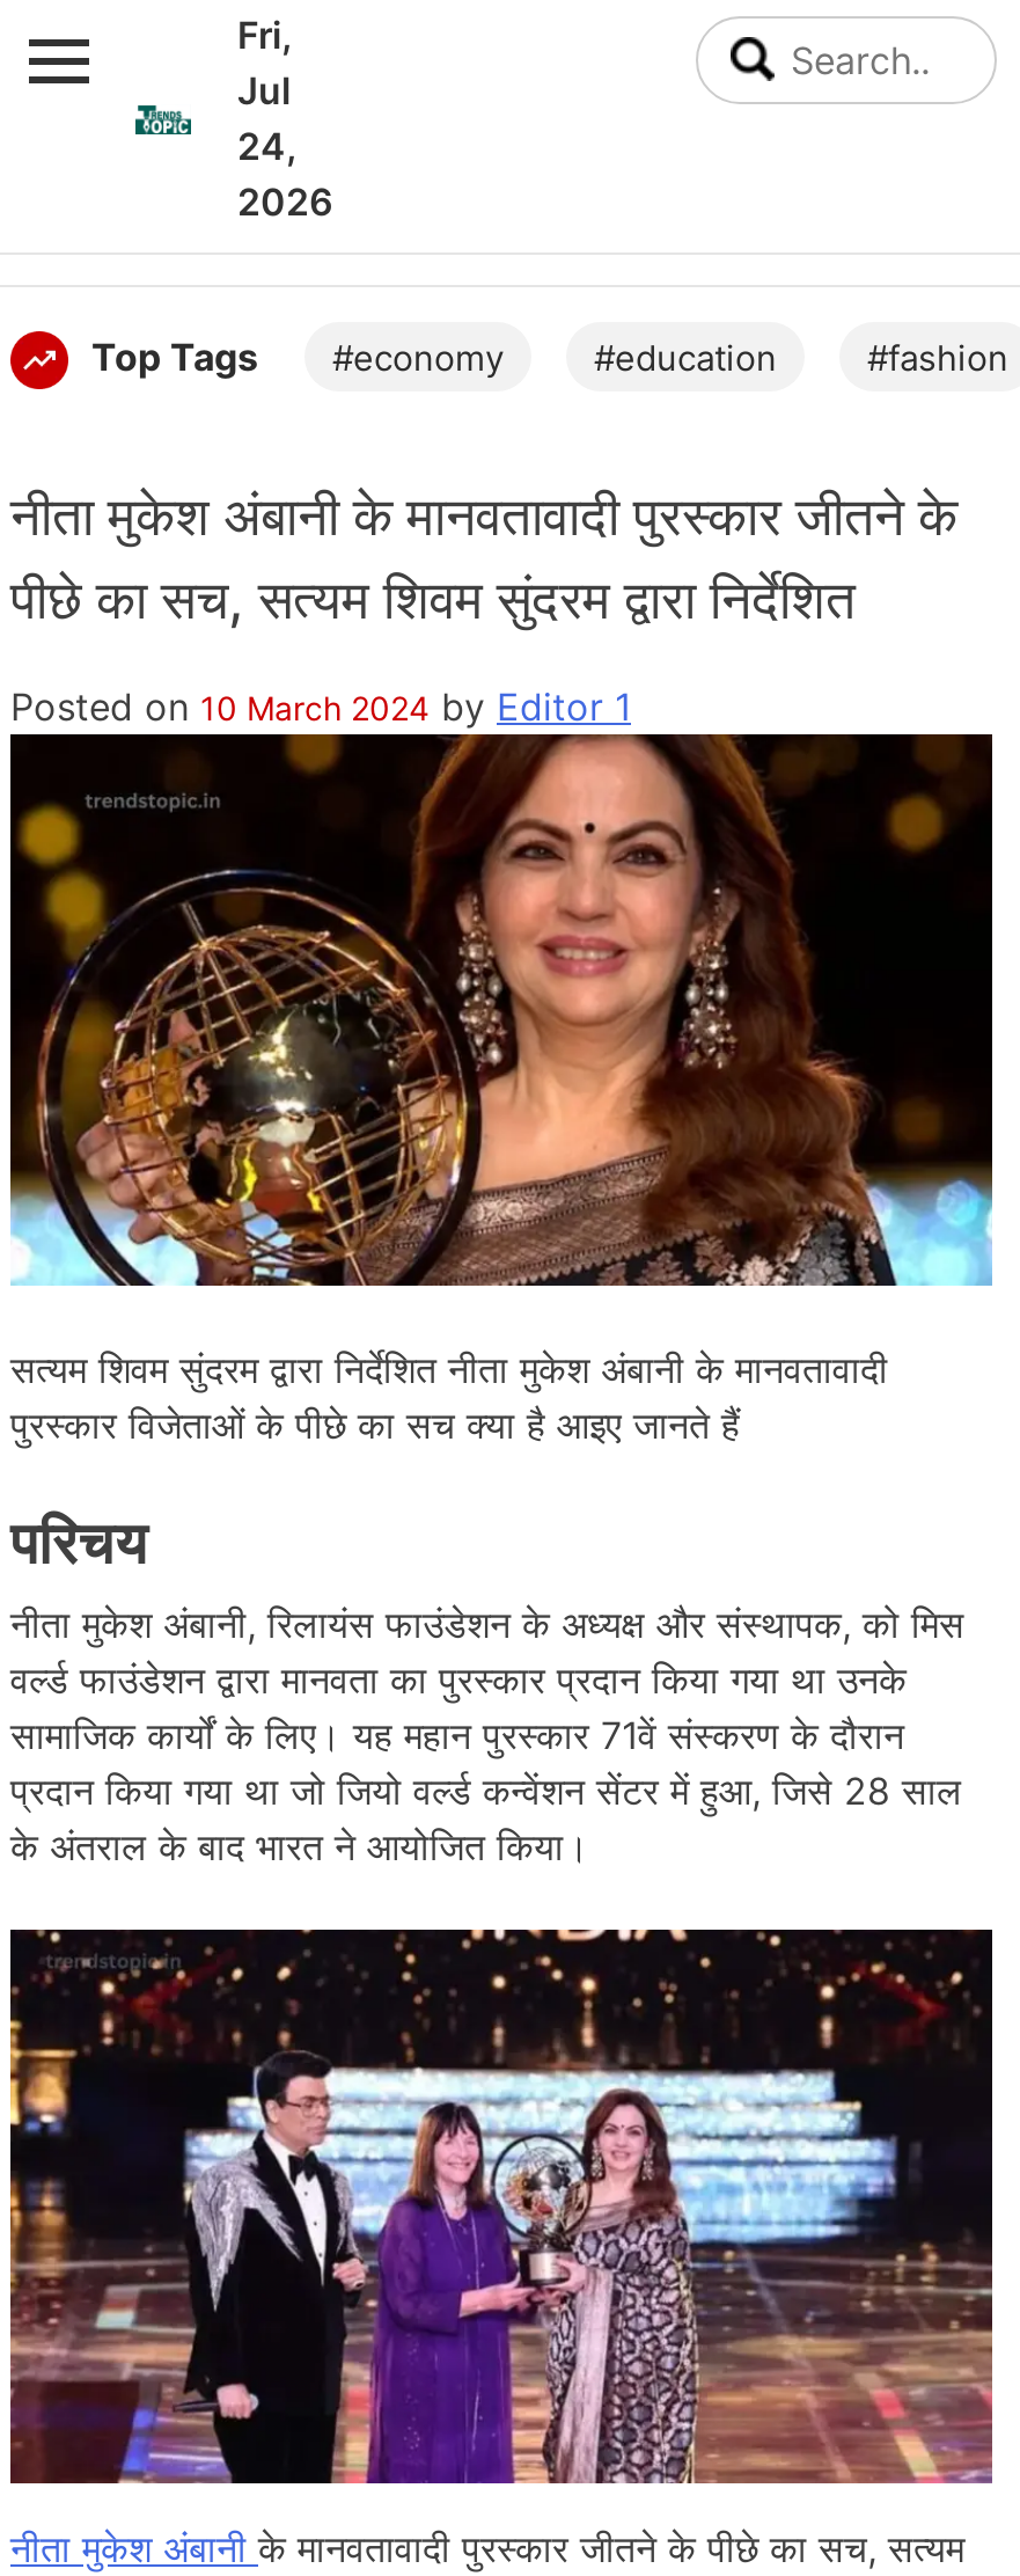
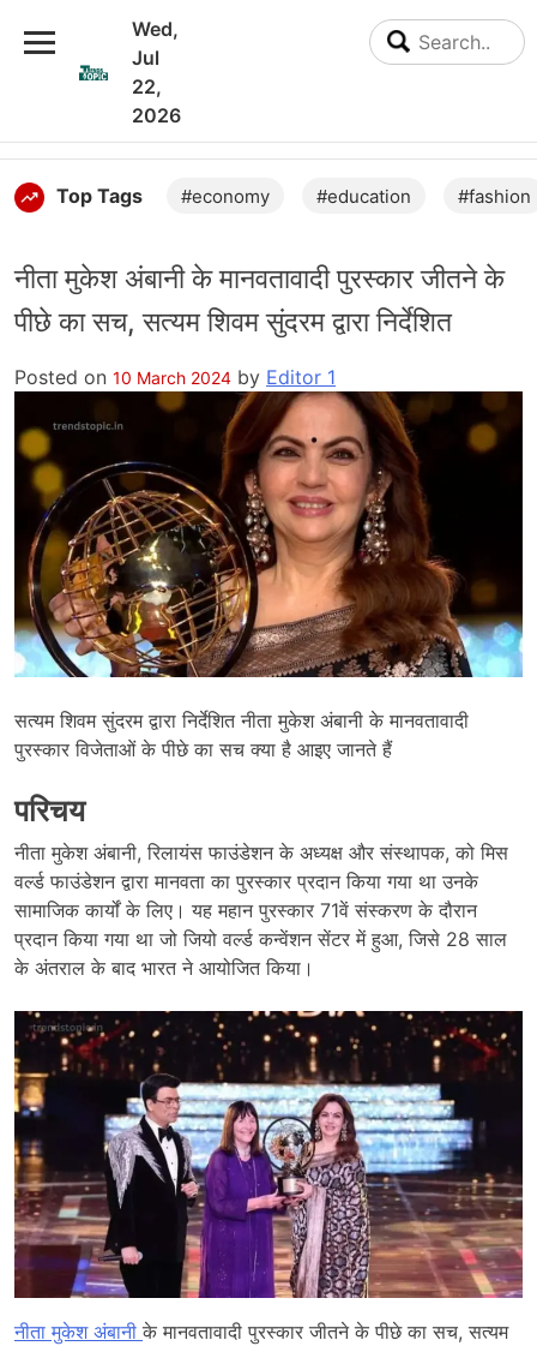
- Fri,
+ Wed,

- 24,
+ 22,
